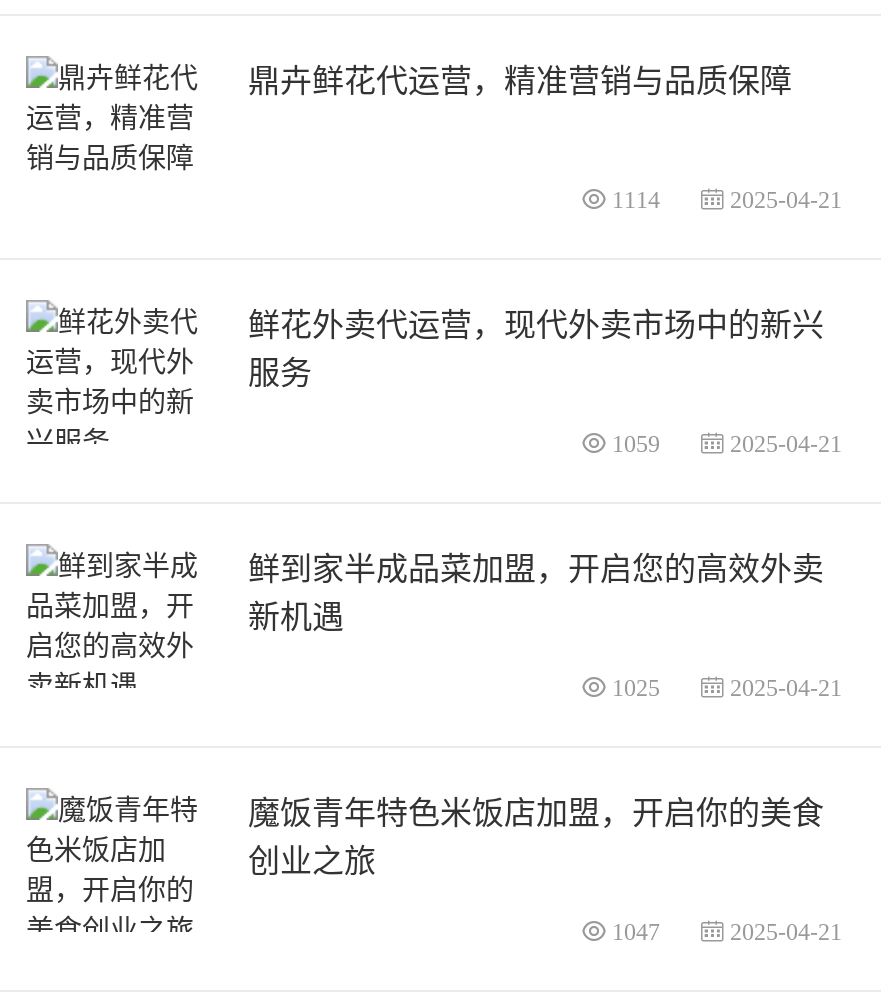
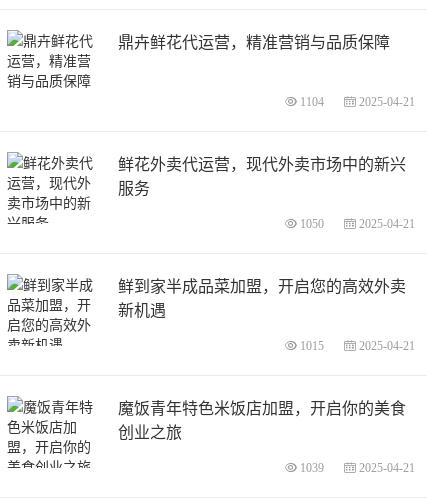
- 1114
+ 1104

- 1059
+ 1050

- 1025
+ 1015

- 1047
+ 1039
